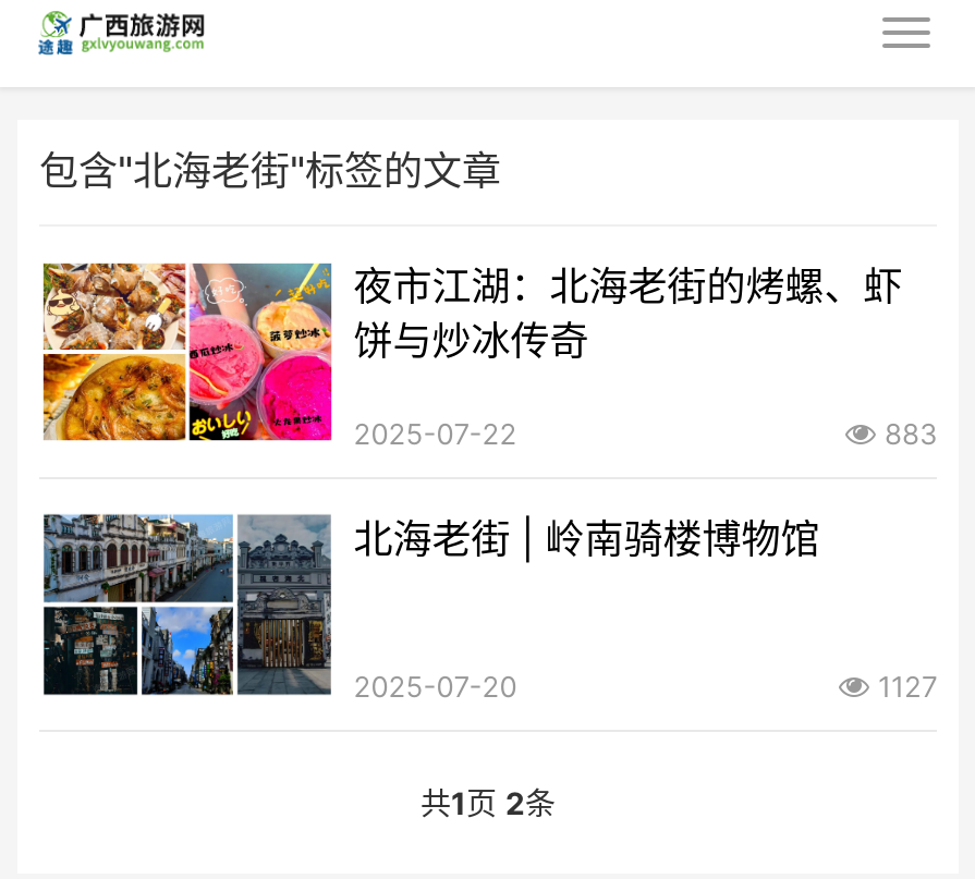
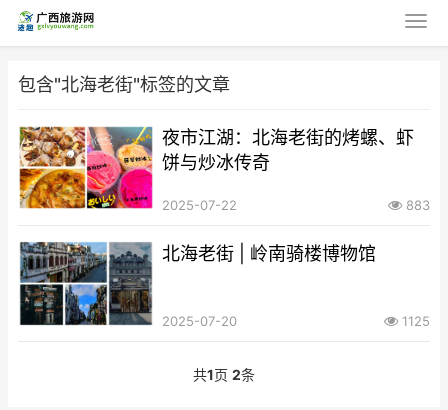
- 1127
+ 1125
